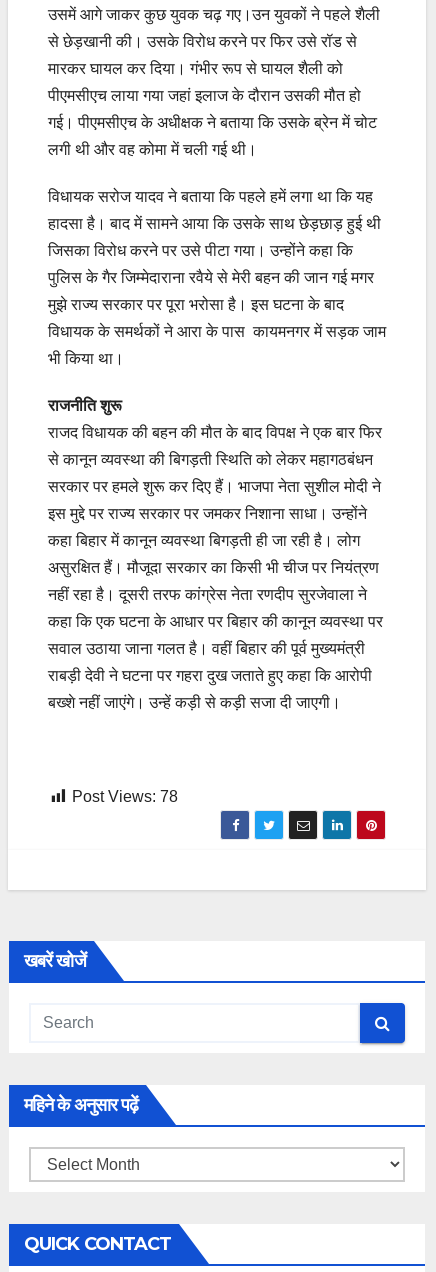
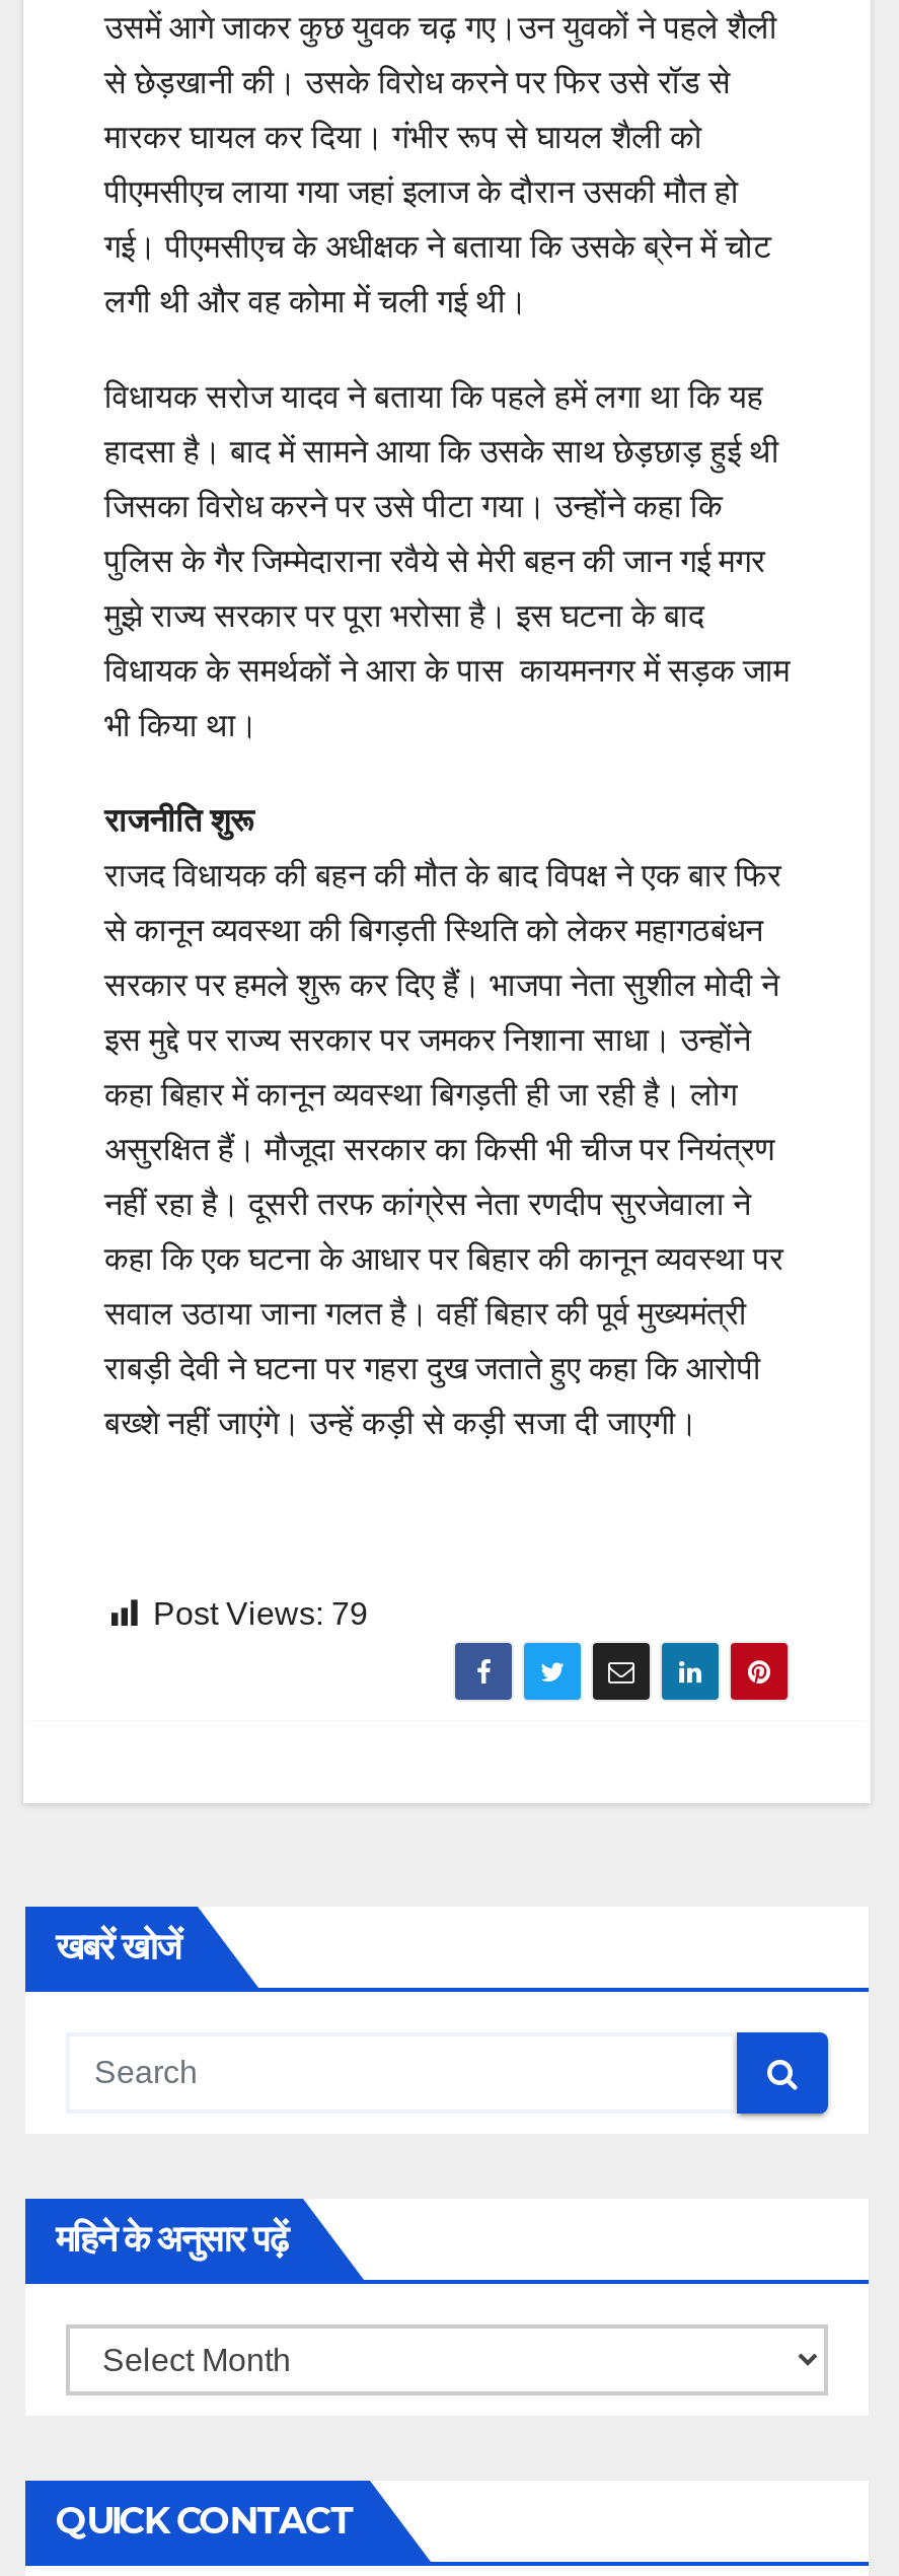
- Post Views: 78
+ Post Views: 79
